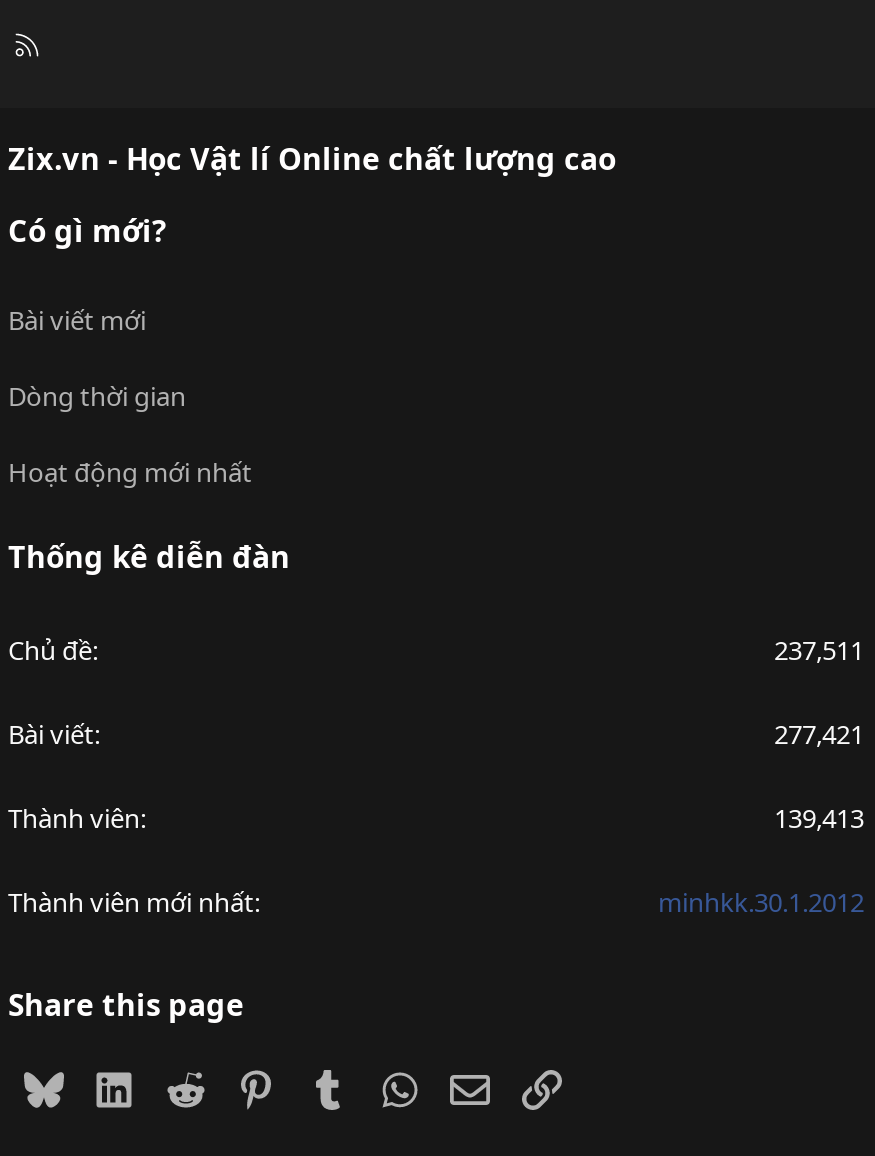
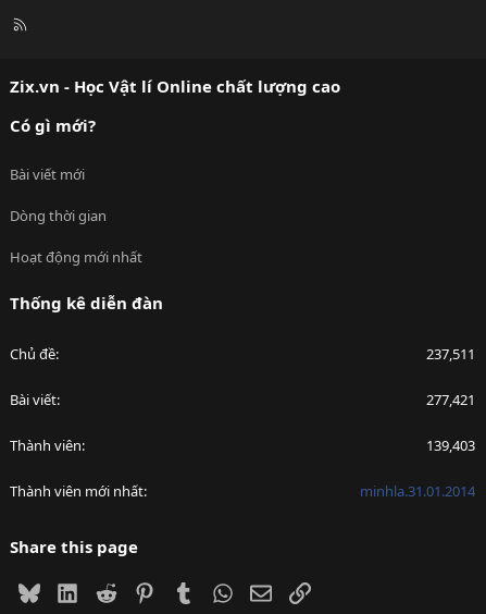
- 139,413
+ 139,403

- minhkk.30.1.2012
+ minhla.31.01.2014
